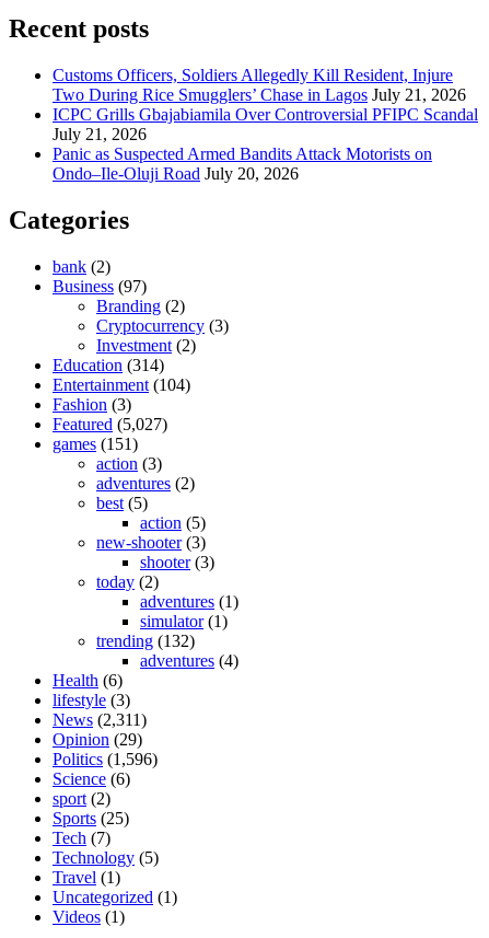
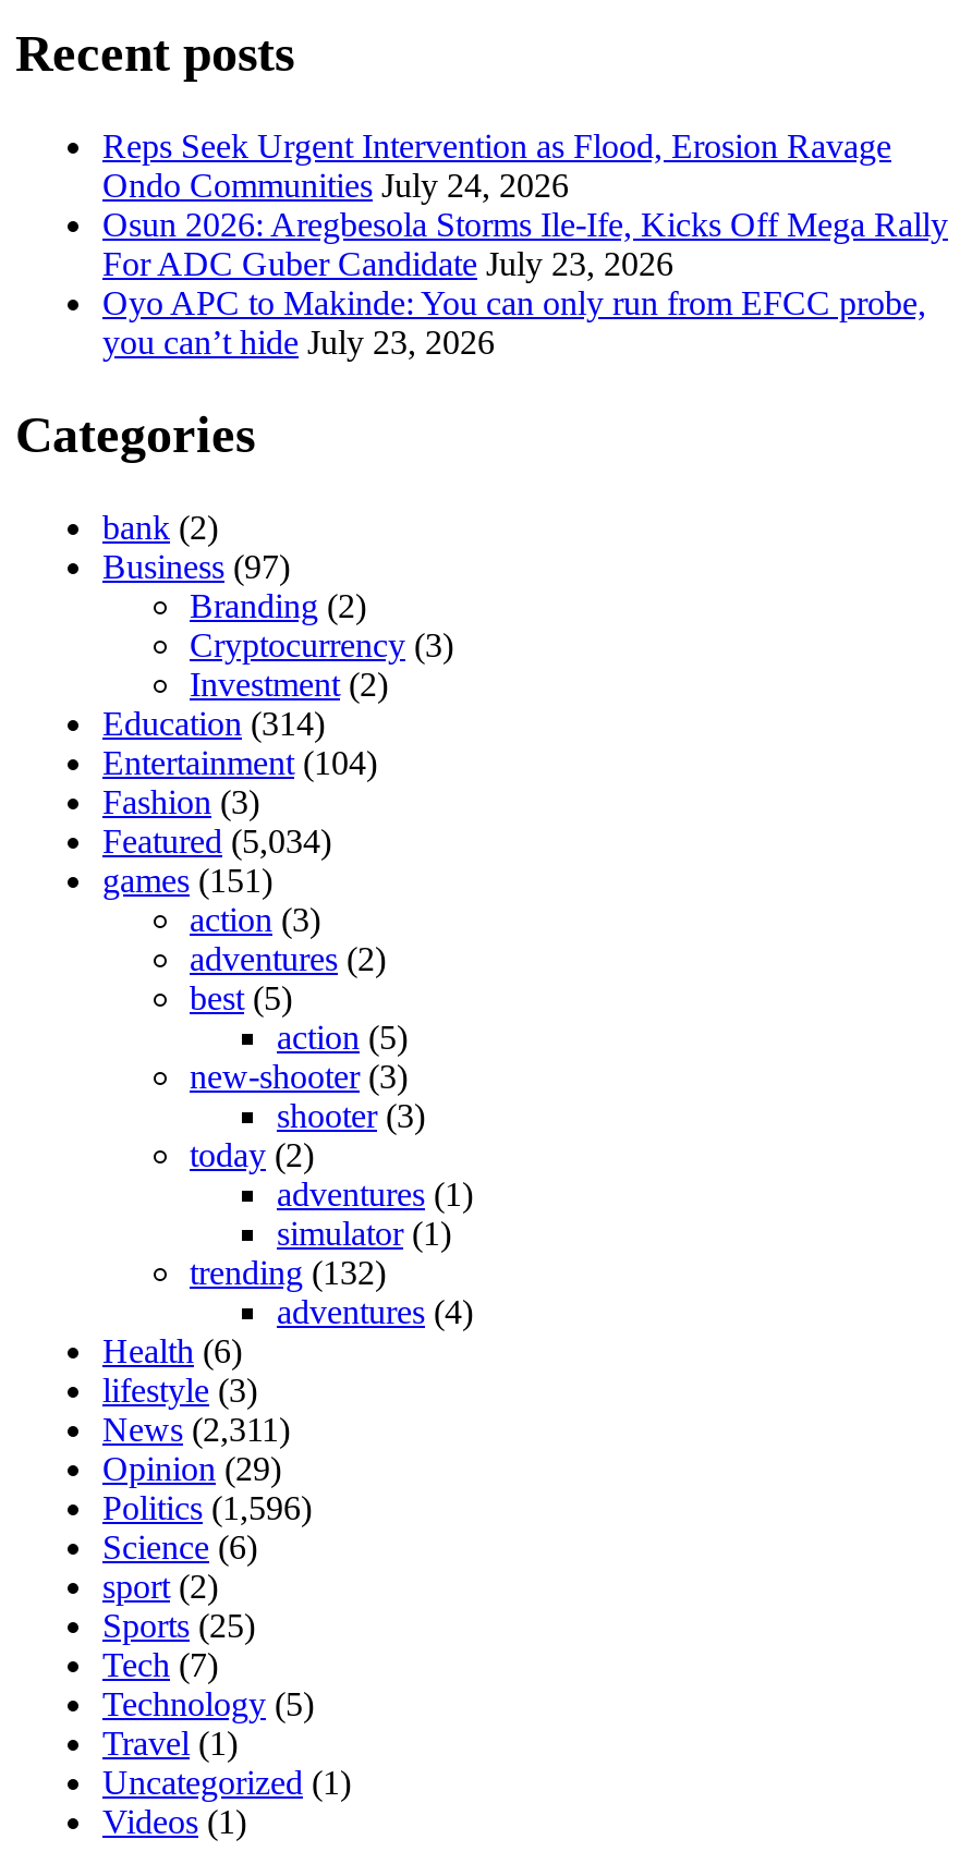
- Customs Officers, Soldiers Allegedly Kill Resident, Injure
- Two During Rice Smugglers’ Chase in Lagos July 21, 2026
- ICPC Grills Gbajabiamila Over Controversial PFIPC Scandal
- July 21, 2026
- Panic as Suspected Armed Bandits Attack Motorists on
- Ondo–Ile-Oluji Road July 20, 2026
+ Reps Seek Urgent Intervention as Flood, Erosion Ravage
+ Ondo Communities July 24, 2026
+ Osun 2026: Aregbesola Storms Ile-Ife, Kicks Off Mega Rally
+ For ADC Guber Candidate July 23, 2026
+ Oyo APC to Makinde: You can only run from EFCC probe,
+ you can’t hide July 23, 2026

- Featured (5,027)
+ Featured (5,034)
